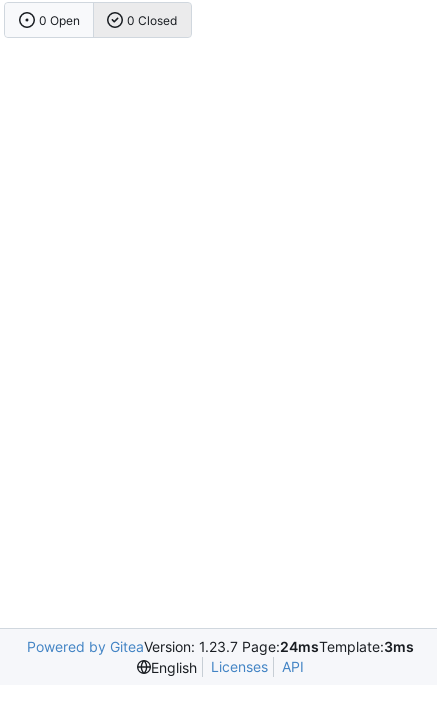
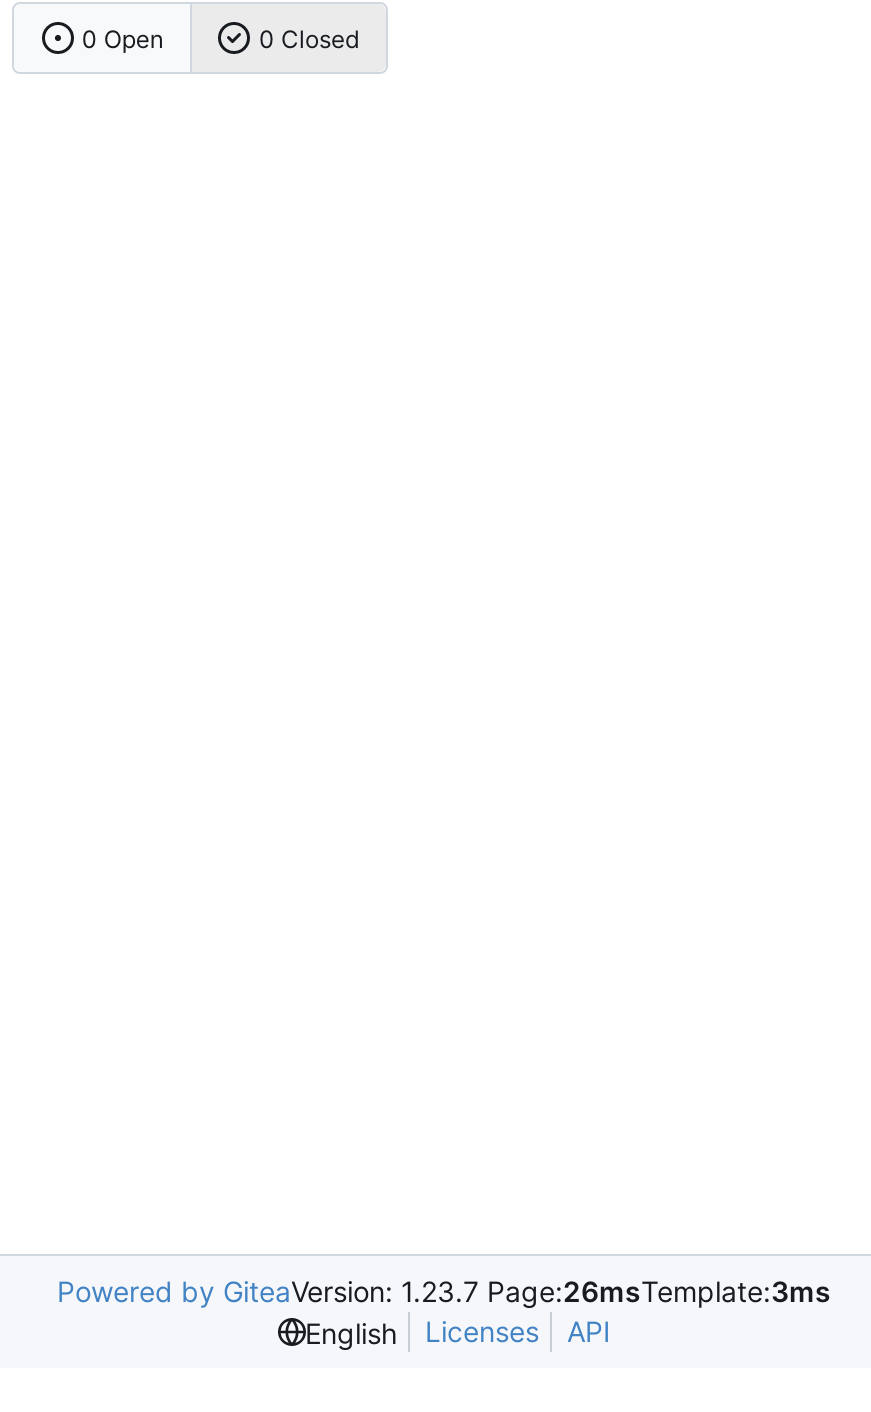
- Powered by GiteaVersion: 1.23.7 Page:24msTemplate:3ms
+ Powered by GiteaVersion: 1.23.7 Page:26msTemplate:3ms
